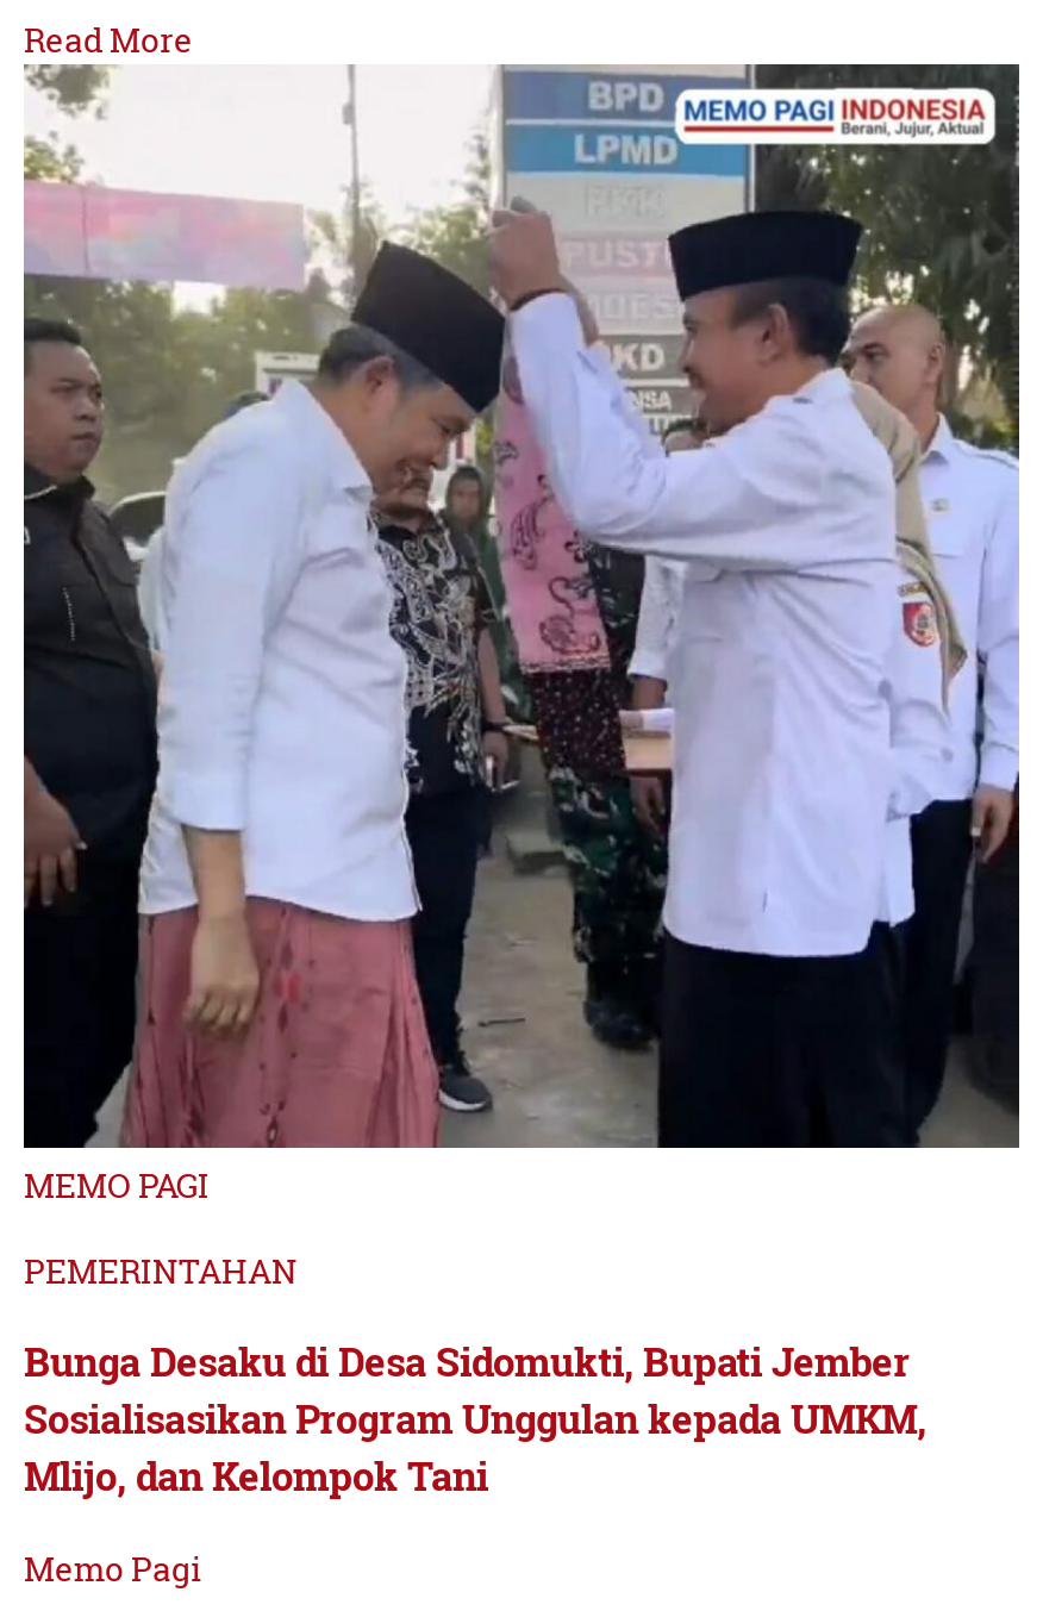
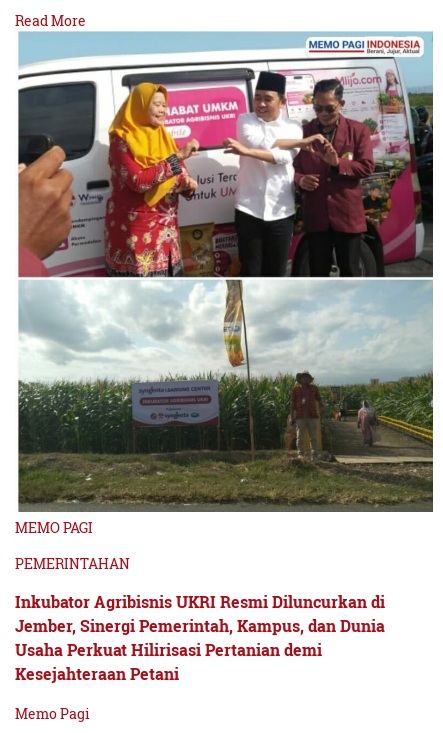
- [image]
+ [image]

- Bunga Desaku di Desa Sidomukti, Bupati Jember
- Sosialisasikan Program Unggulan kepada UMKM,
- Mlijo, dan Kelompok Tani
+ Inkubator Agribisnis UKRI Resmi Diluncurkan di
+ Jember, Sinergi Pemerintah, Kampus, dan Dunia
+ Usaha Perkuat Hilirisasi Pertanian demi
+ Kesejahteraan Petani
